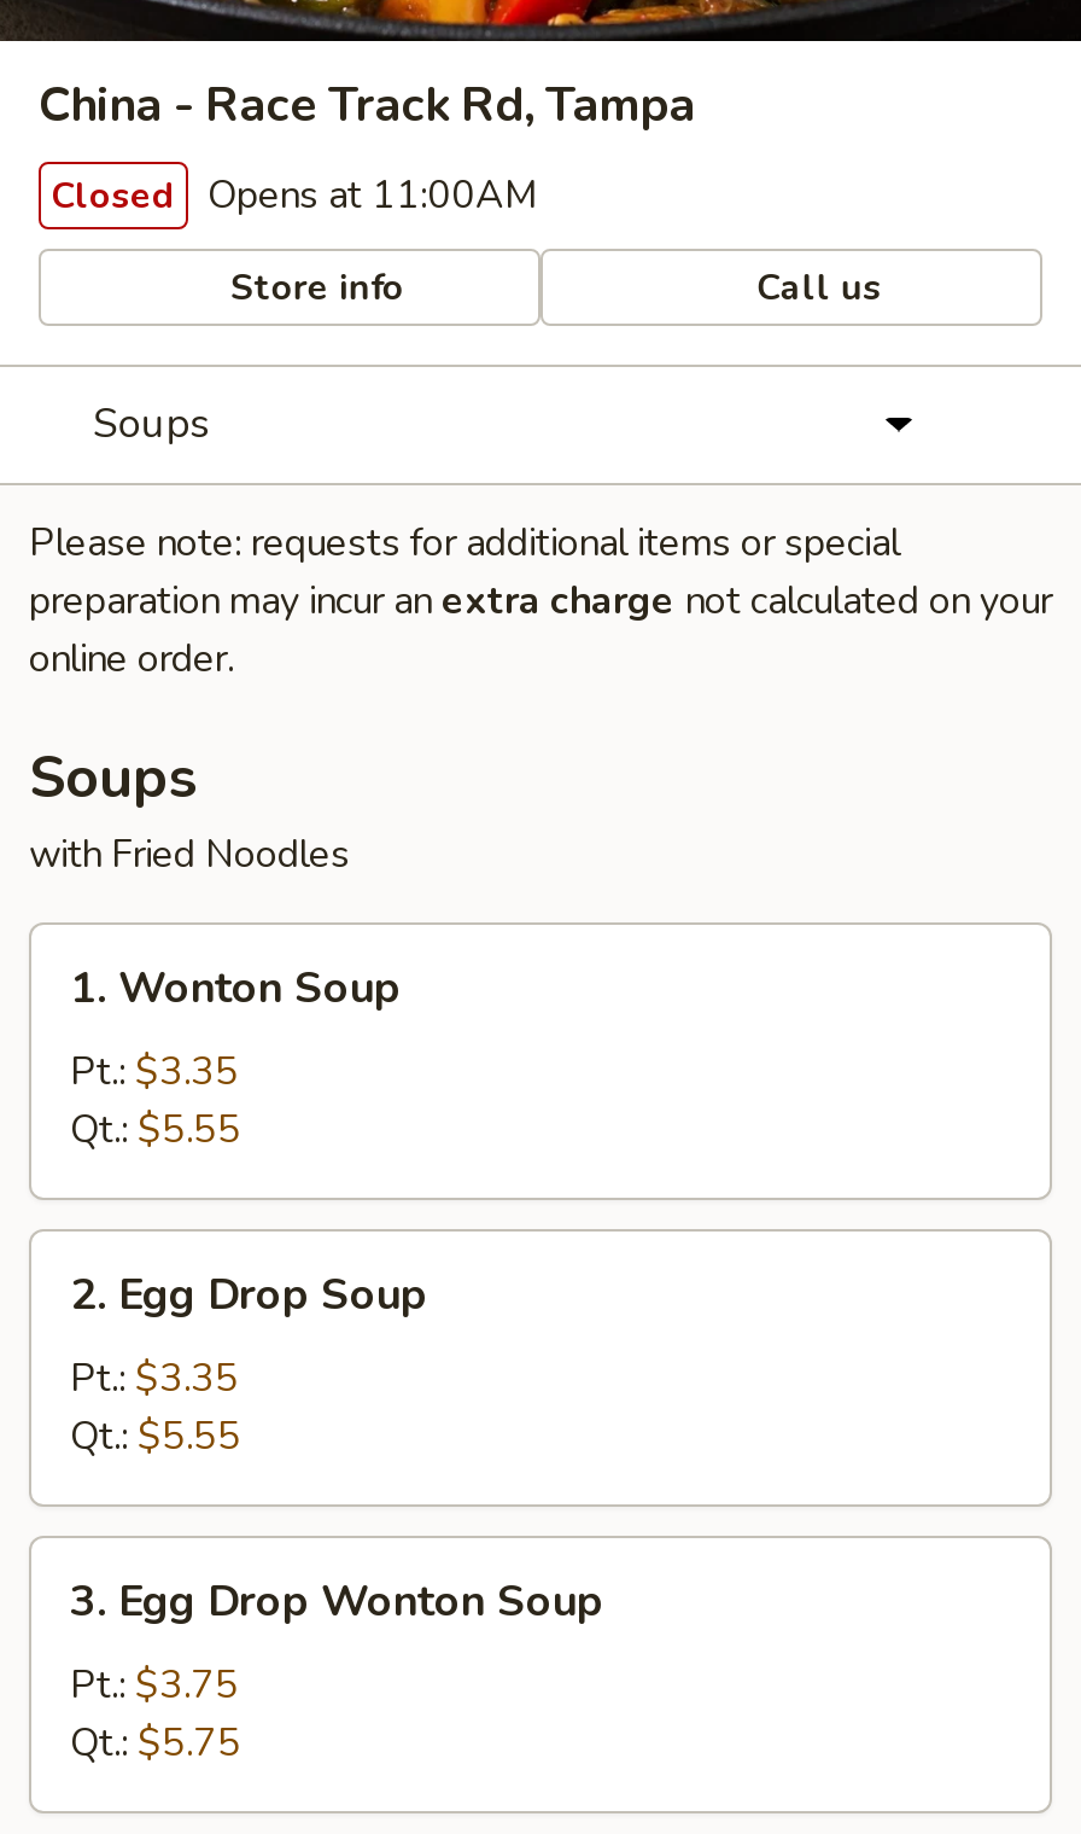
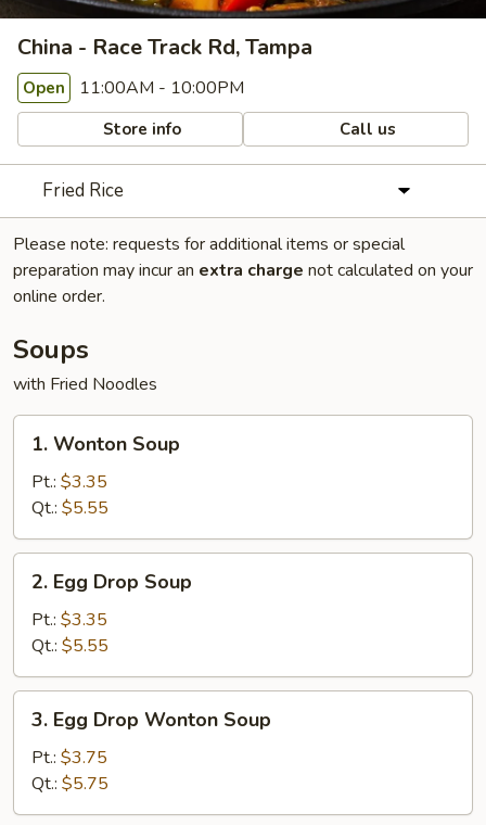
- Closed Opens at 11:00AM
+ Open 11:00AM - 10:00PM

- Soups
+ Fried Rice
